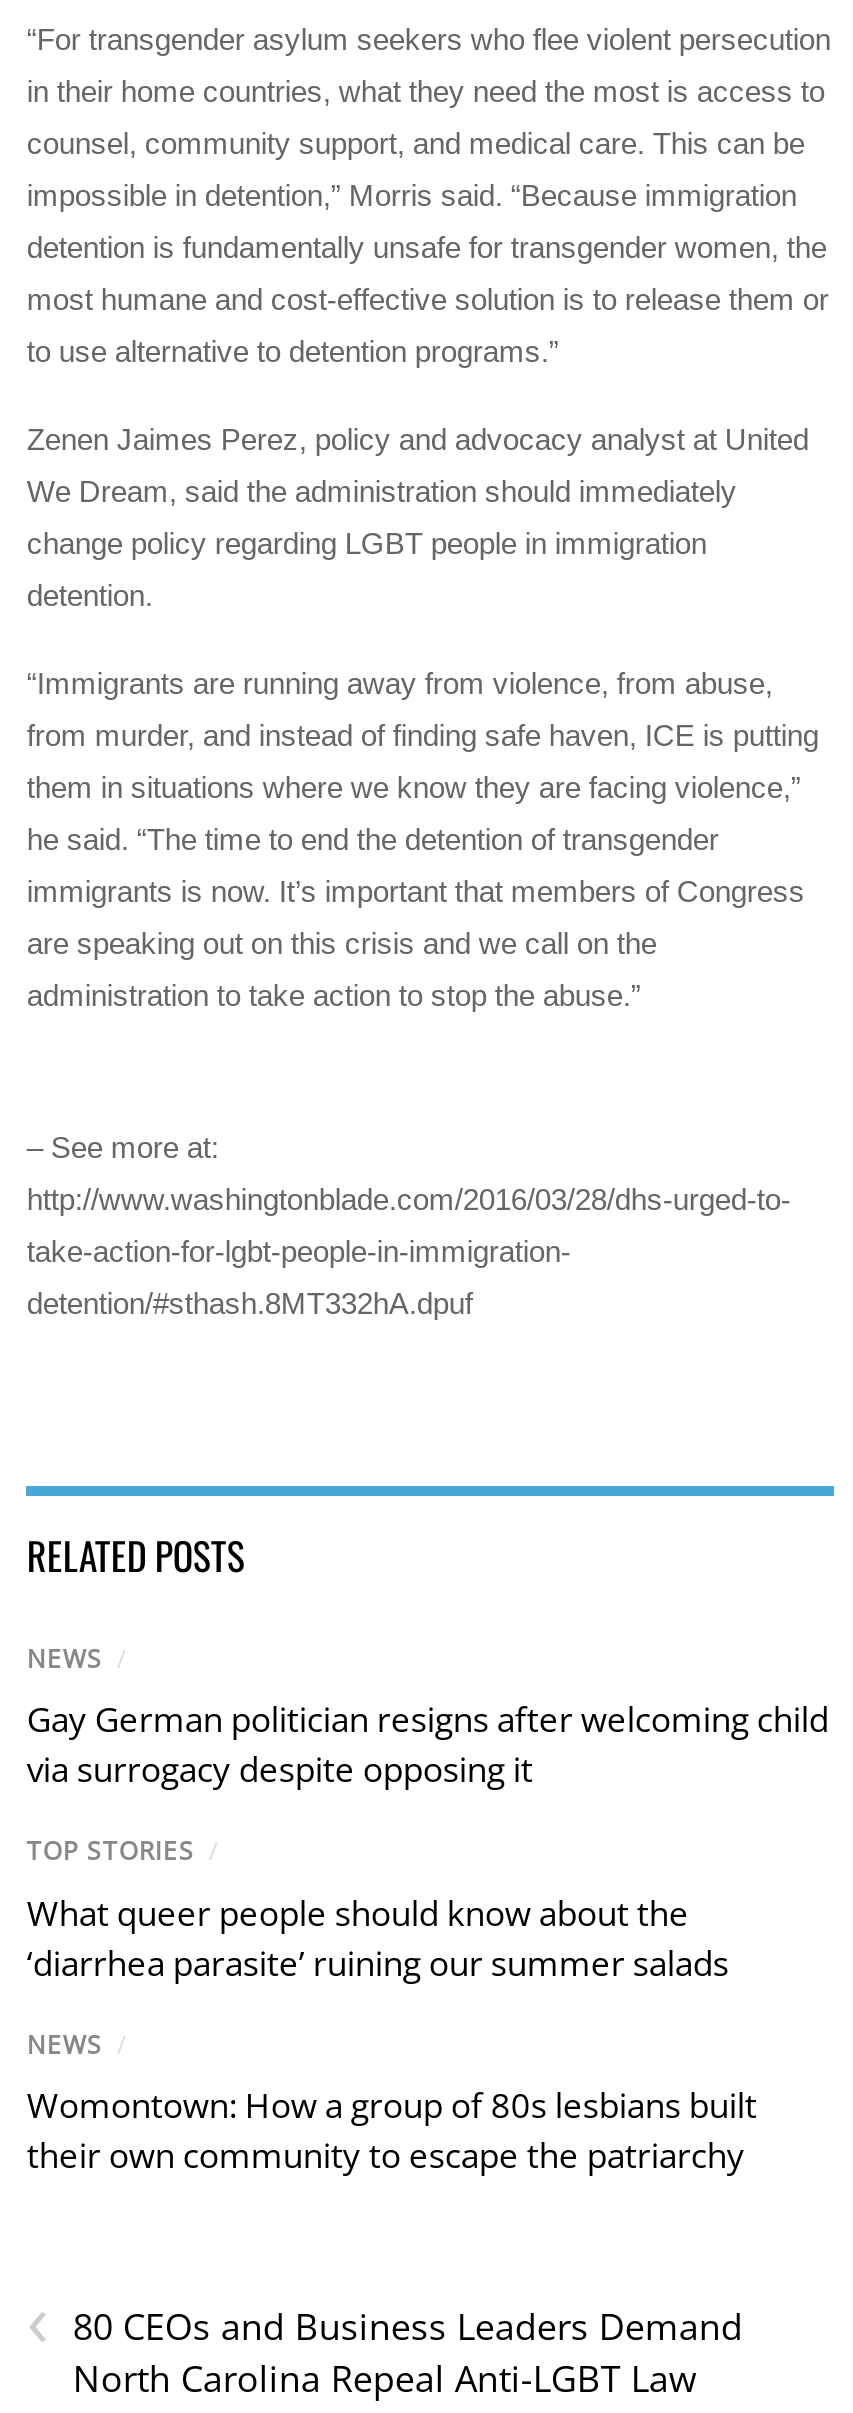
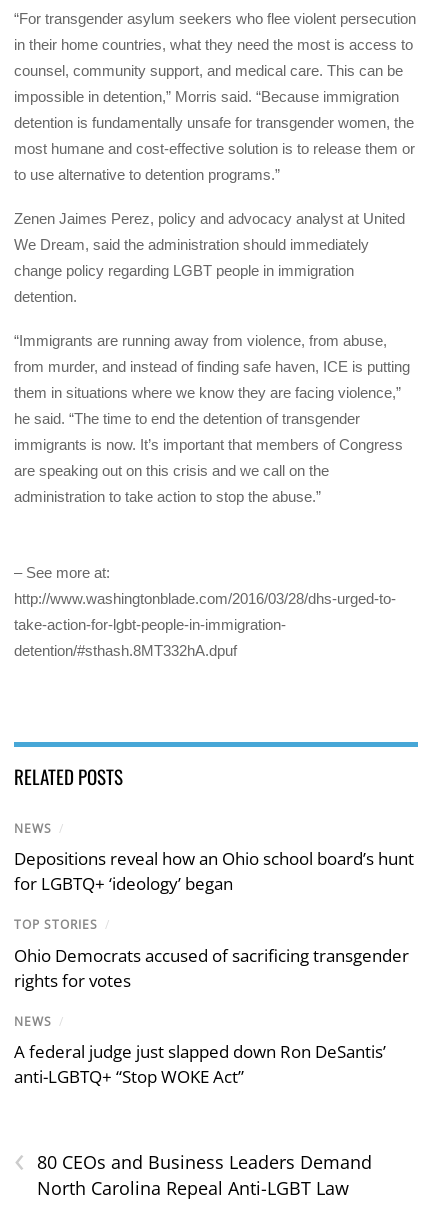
- Gay German politician resigns after welcoming child
- via surrogacy despite opposing it
+ Depositions reveal how an Ohio school board’s hunt
+ for LGBTQ+ ‘ideology’ began

- What queer people should know about the
- ‘diarrhea parasite’ ruining our summer salads
+ Ohio Democrats accused of sacrificing transgender
+ rights for votes

- Womontown: How a group of 80s lesbians built
- their own community to escape the patriarchy
+ A federal judge just slapped down Ron DeSantis’
+ anti-LGBTQ+ “Stop WOKE Act”
